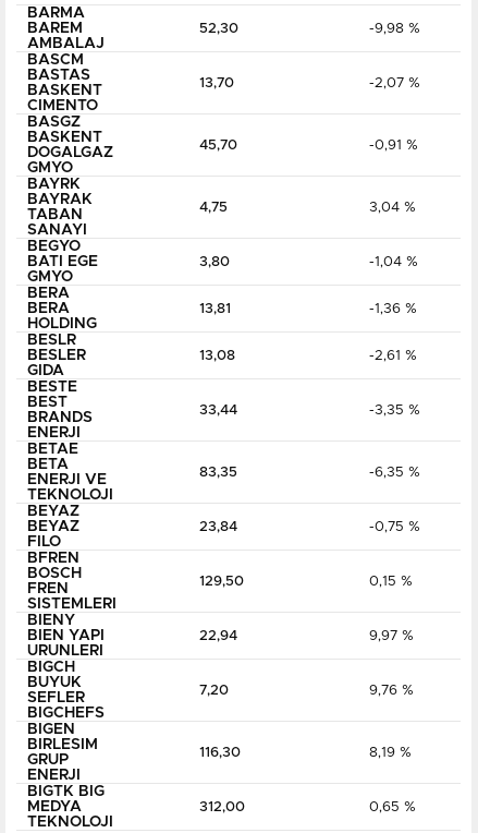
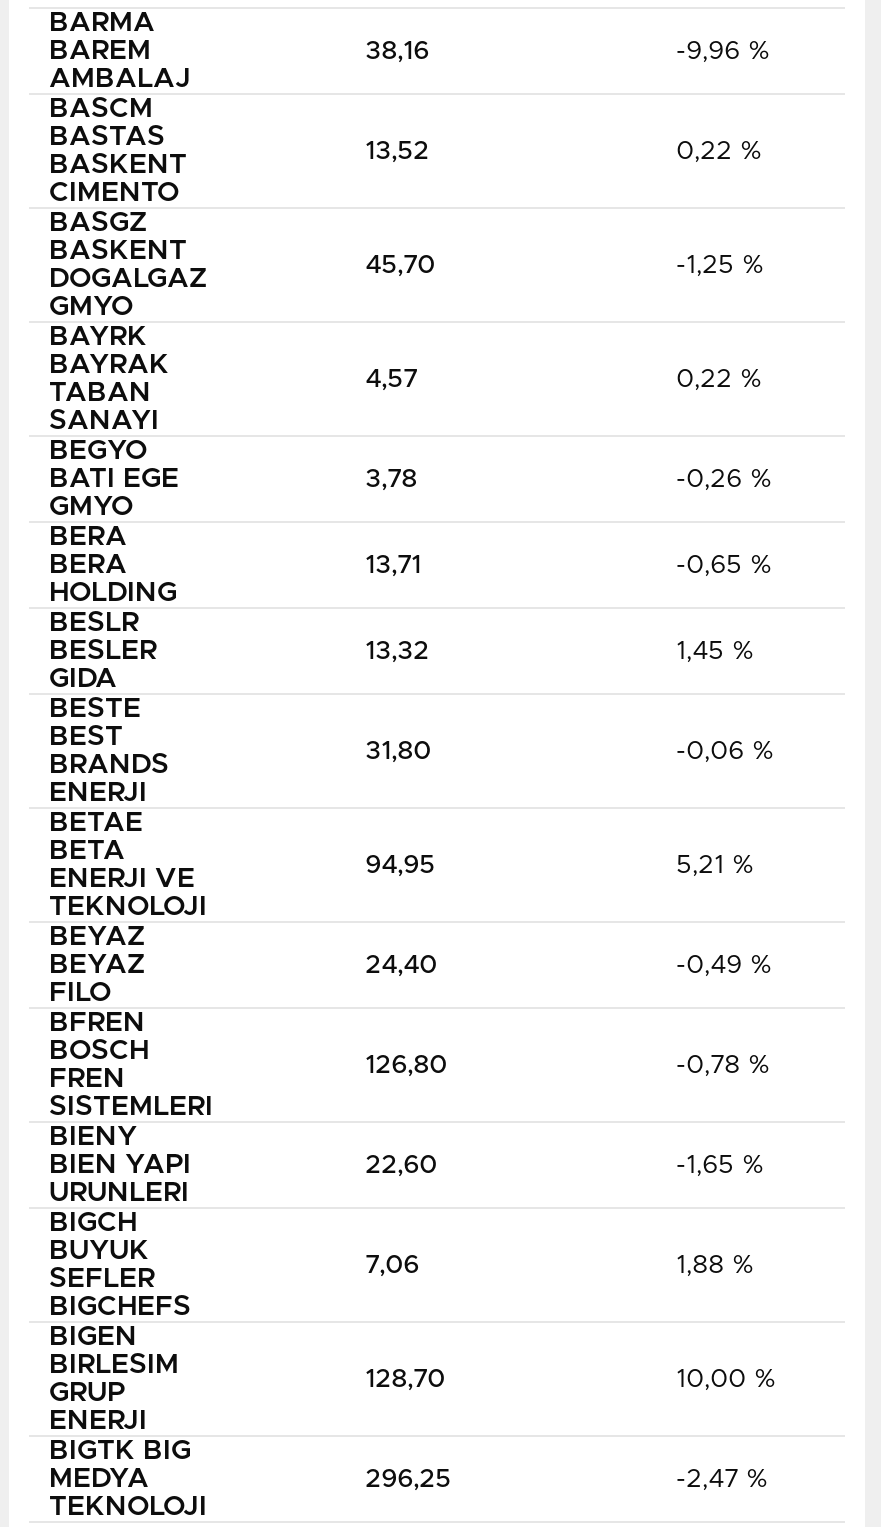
- 52,30
+ 38,16

- -9,98 %
+ -9,96 %

- 13,70
+ 13,52

- -2,07 %
+ 0,22 %

- -0,91 %
+ -1,25 %

- 4,75
+ 4,57

- 3,04 %
+ 0,22 %

- 3,80
+ 3,78

- -1,04 %
+ -0,26 %

- 13,81
+ 13,71

- -1,36 %
+ -0,65 %

- 13,08
+ 13,32

- -2,61 %
+ 1,45 %

- 33,44
+ 31,80

- -3,35 %
+ -0,06 %

- 83,35
+ 94,95

- -6,35 %
+ 5,21 %

- 23,84
+ 24,40

- -0,75 %
+ -0,49 %

- 129,50
+ 126,80

- 0,15 %
+ -0,78 %

- 22,94
+ 22,60

- 9,97 %
+ -1,65 %

- 7,20
+ 7,06

- 9,76 %
+ 1,88 %

- 116,30
+ 128,70

- 8,19 %
+ 10,00 %

- 312,00
+ 296,25

- 0,65 %
+ -2,47 %
